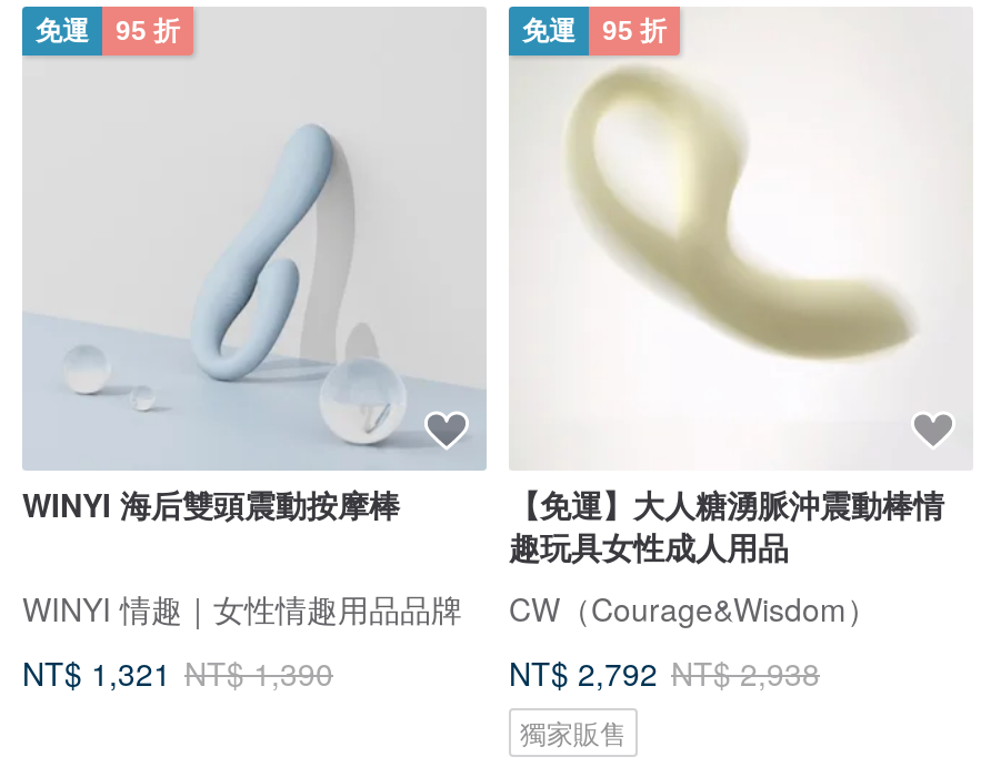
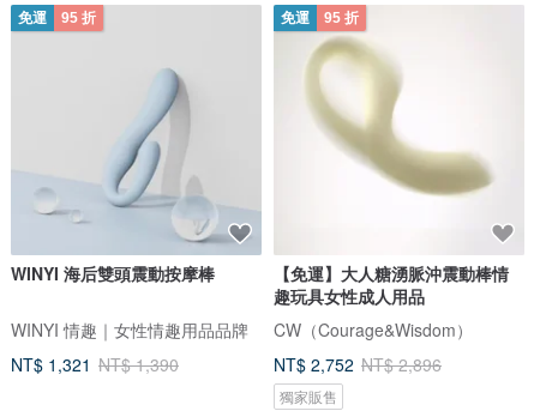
- NT$ 2,792 NT$ 2,938
+ NT$ 2,752 NT$ 2,896
